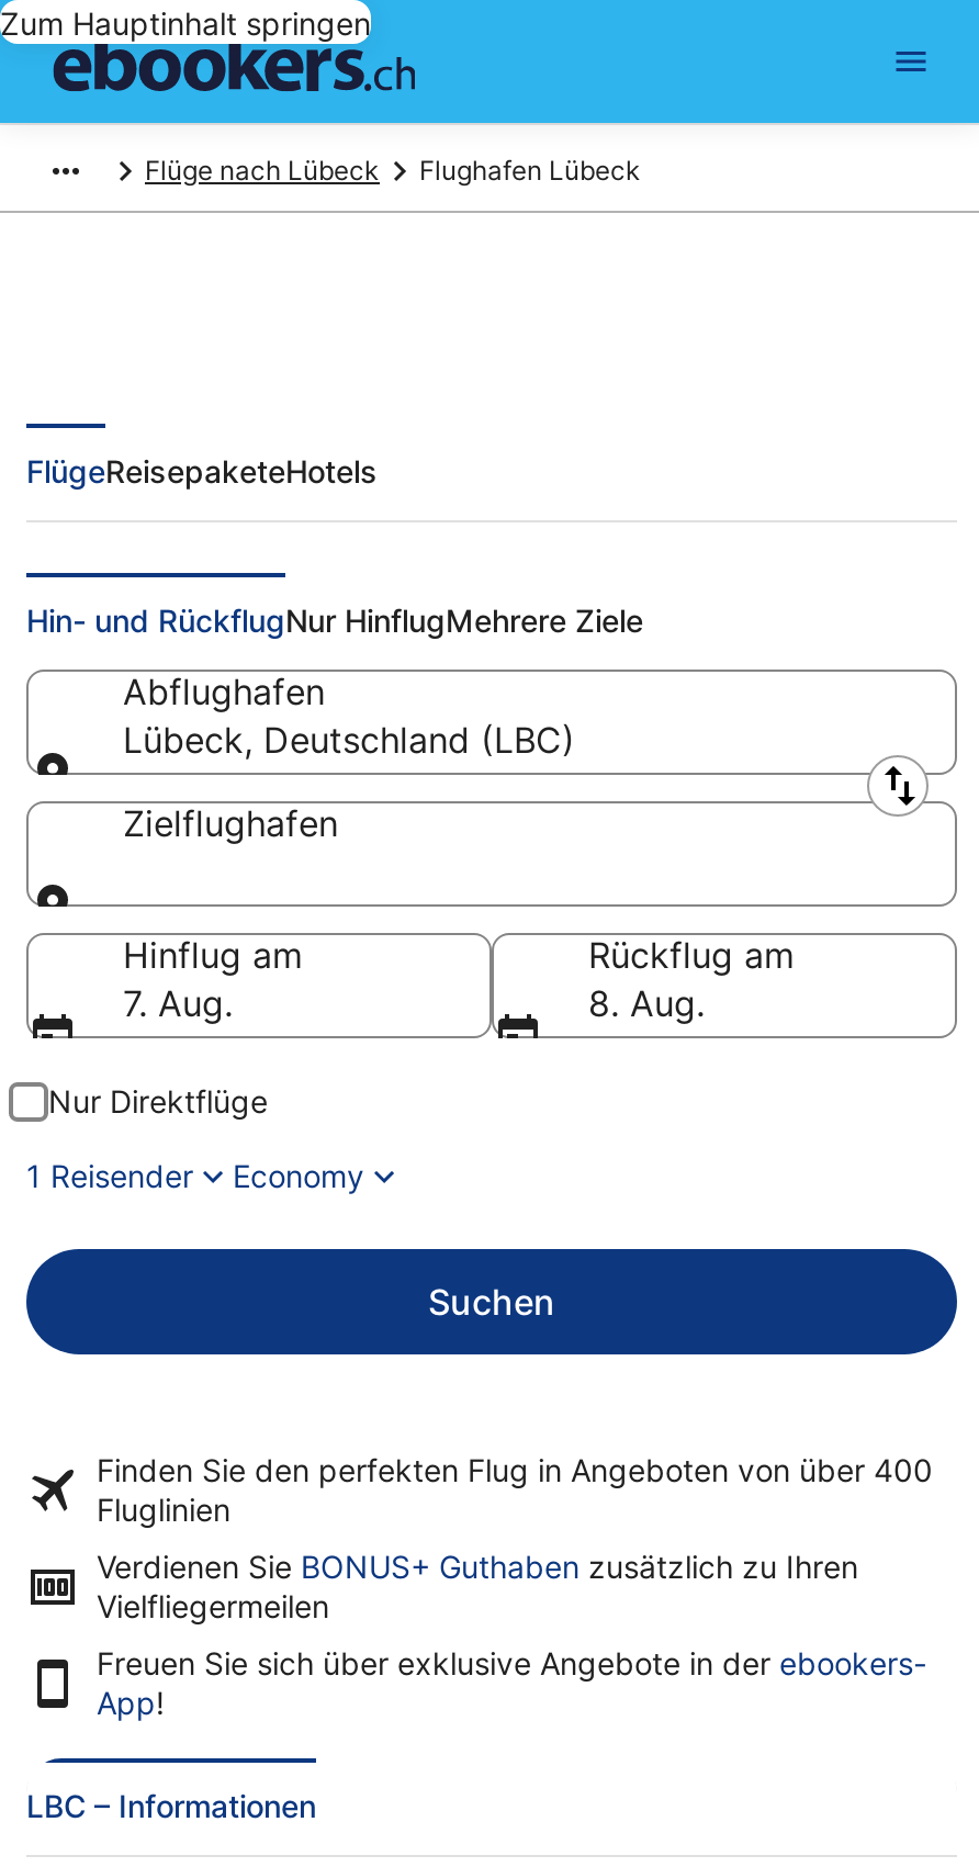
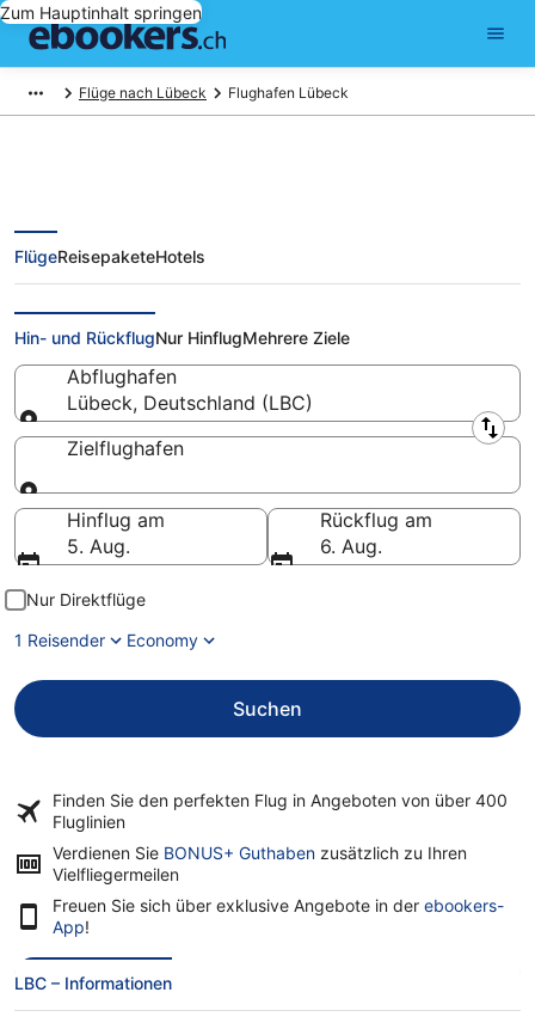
- 7. Aug.
+ 5. Aug.

- 8. Aug.
+ 6. Aug.
